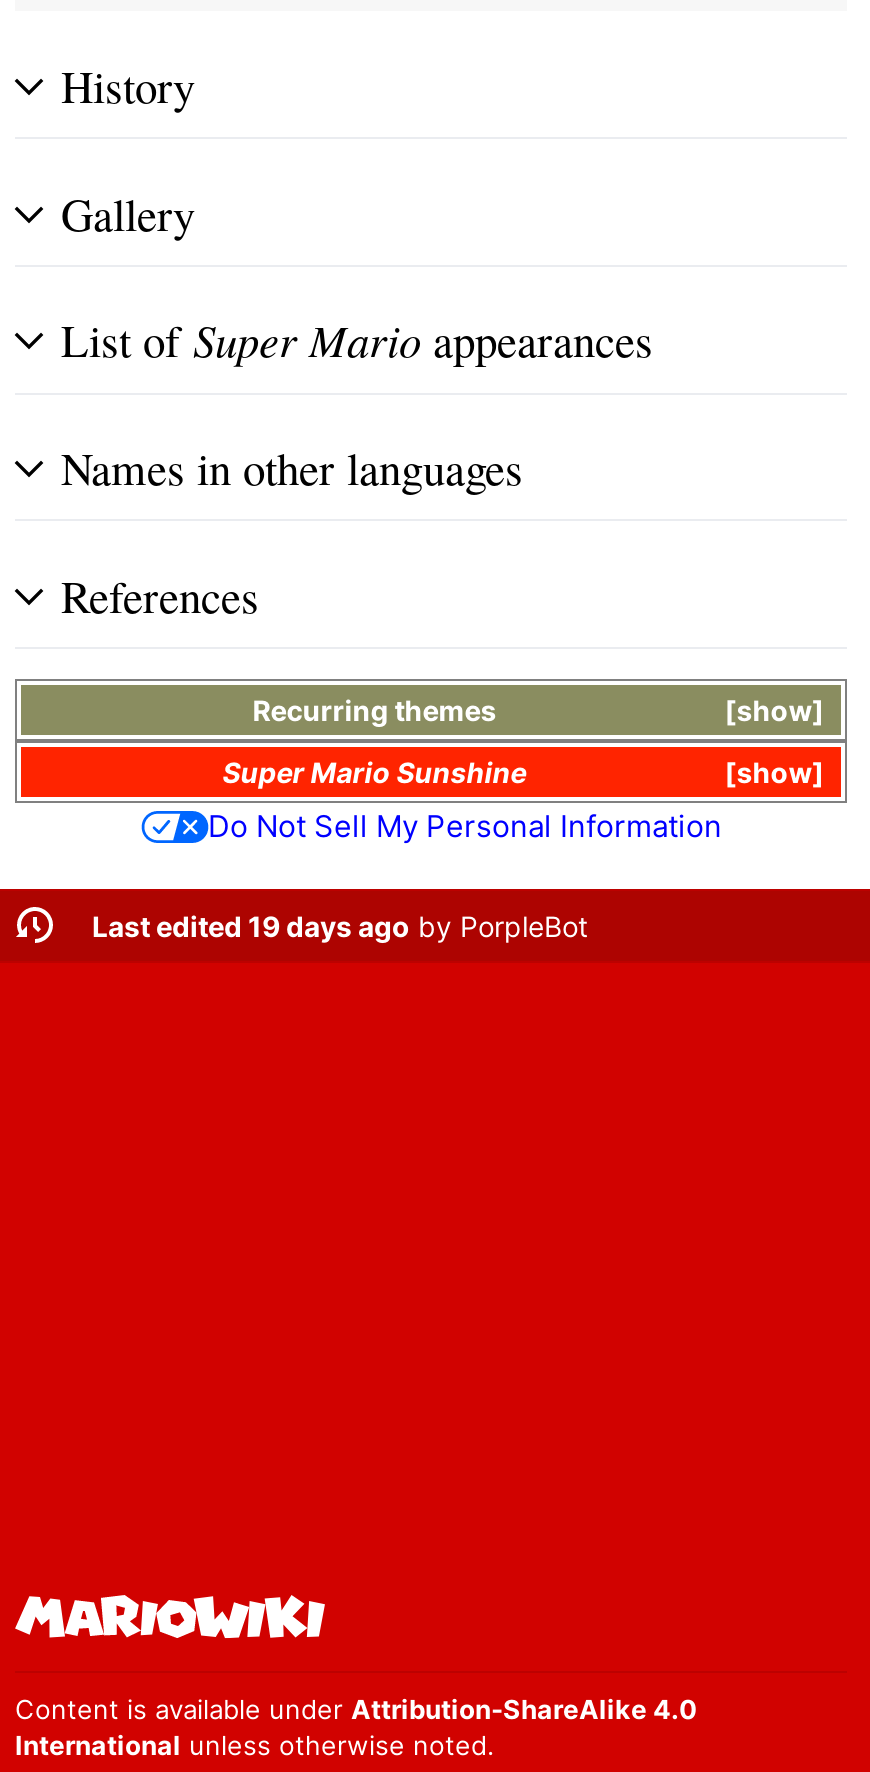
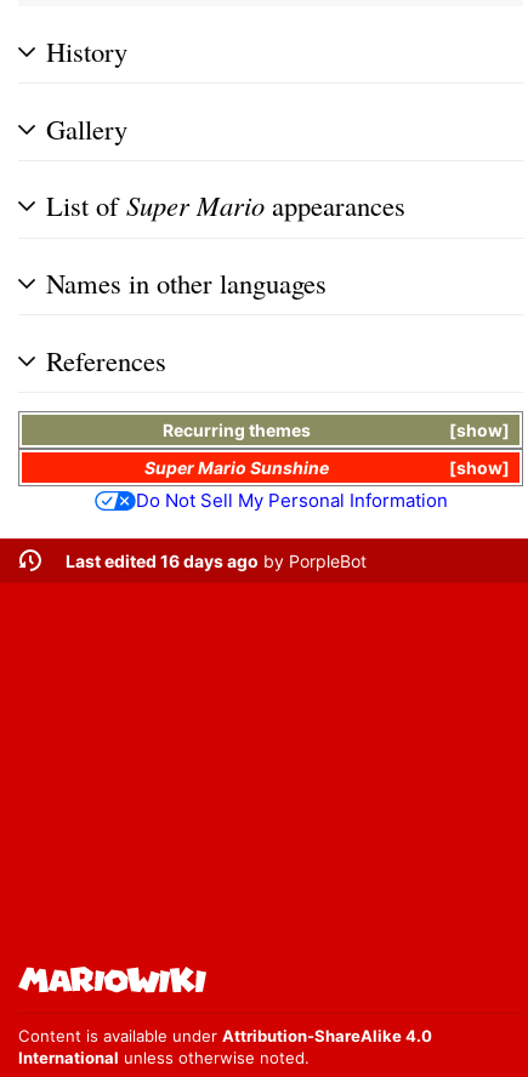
- Last edited 19 days ago by PorpleBot
+ Last edited 16 days ago by PorpleBot
